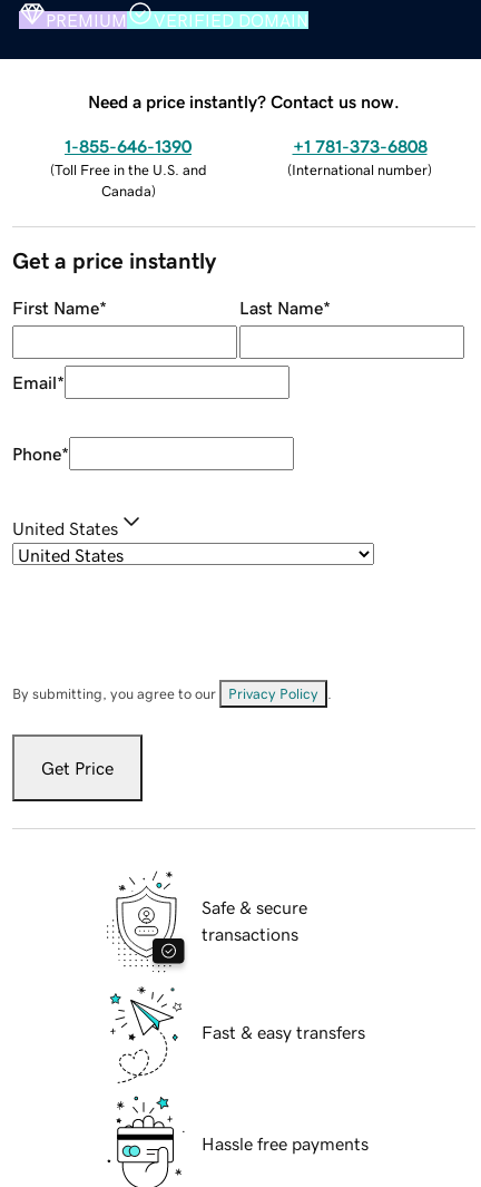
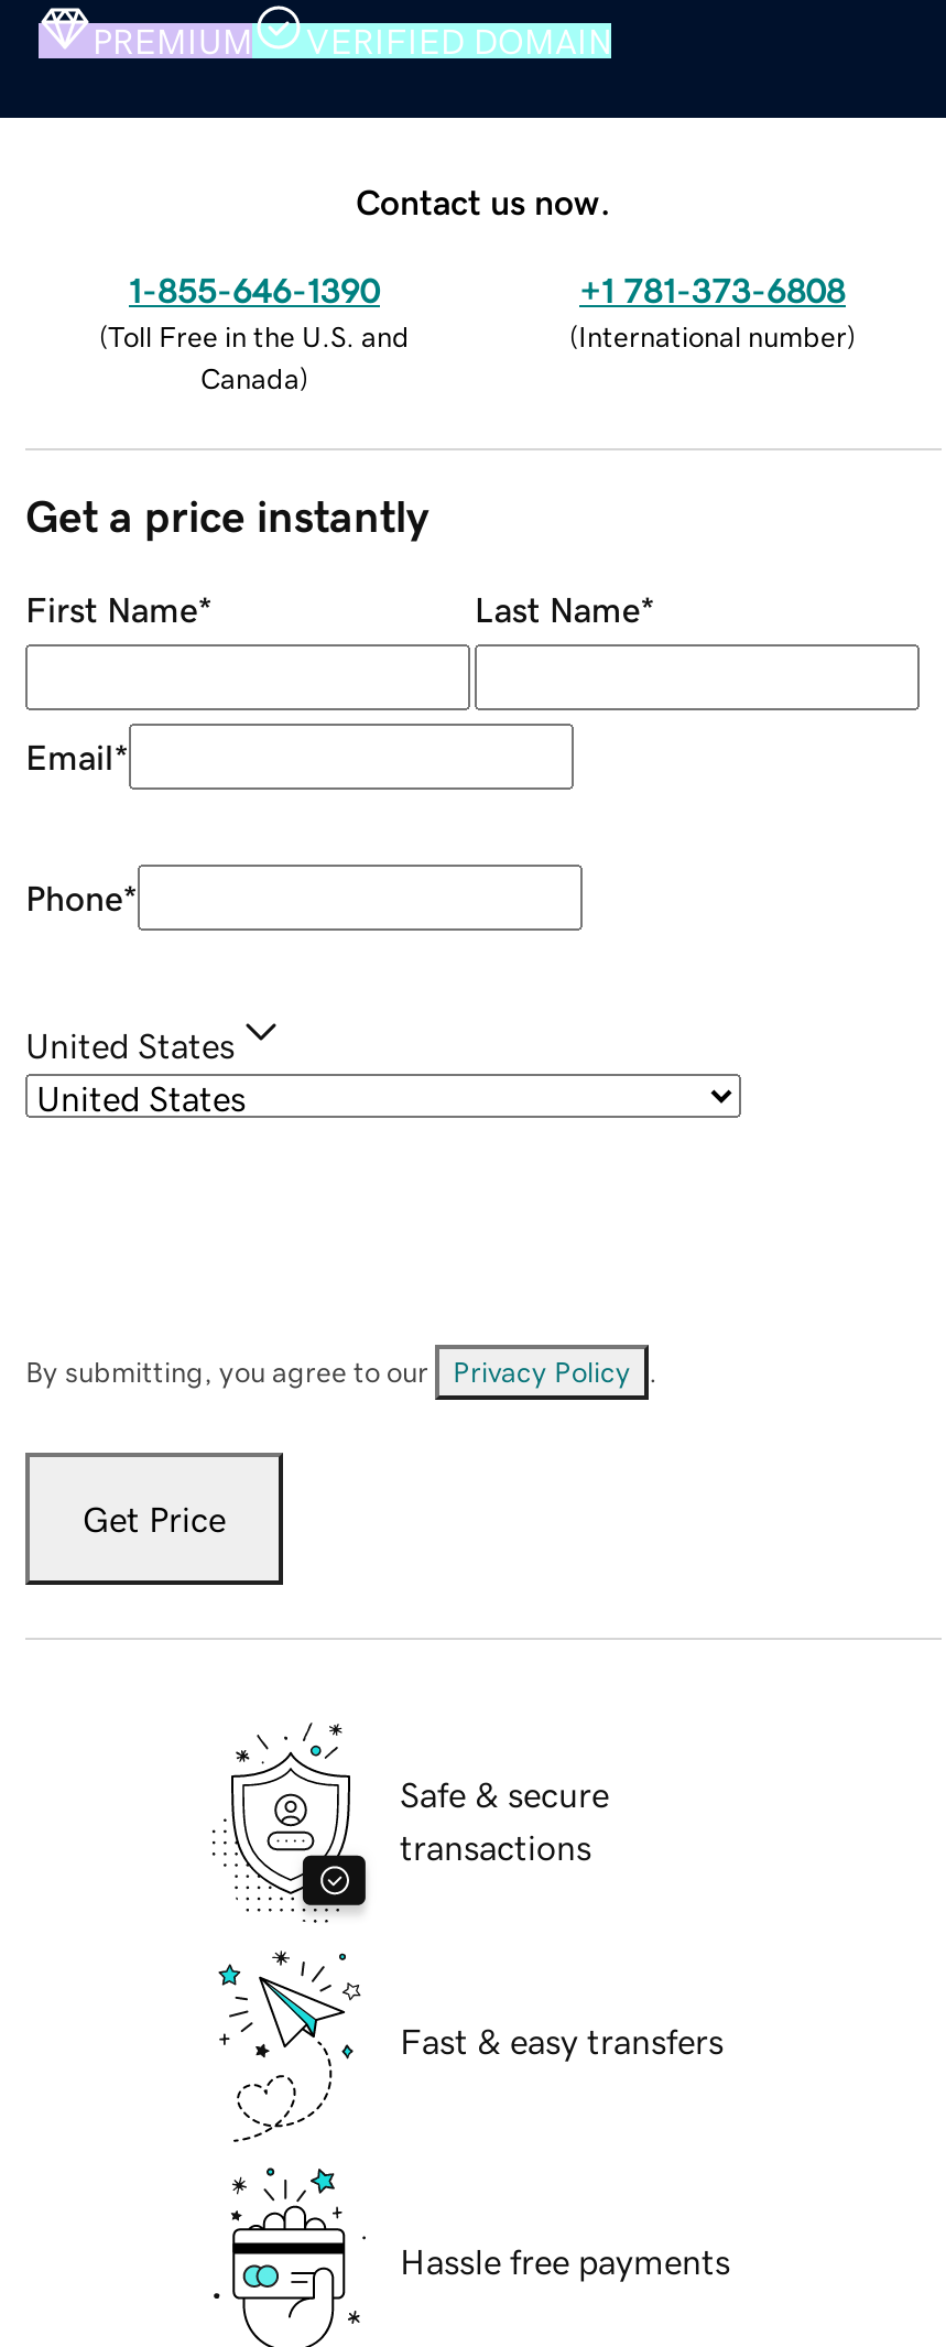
- Need a price instantly? Contact us now.
+ Contact us now.
